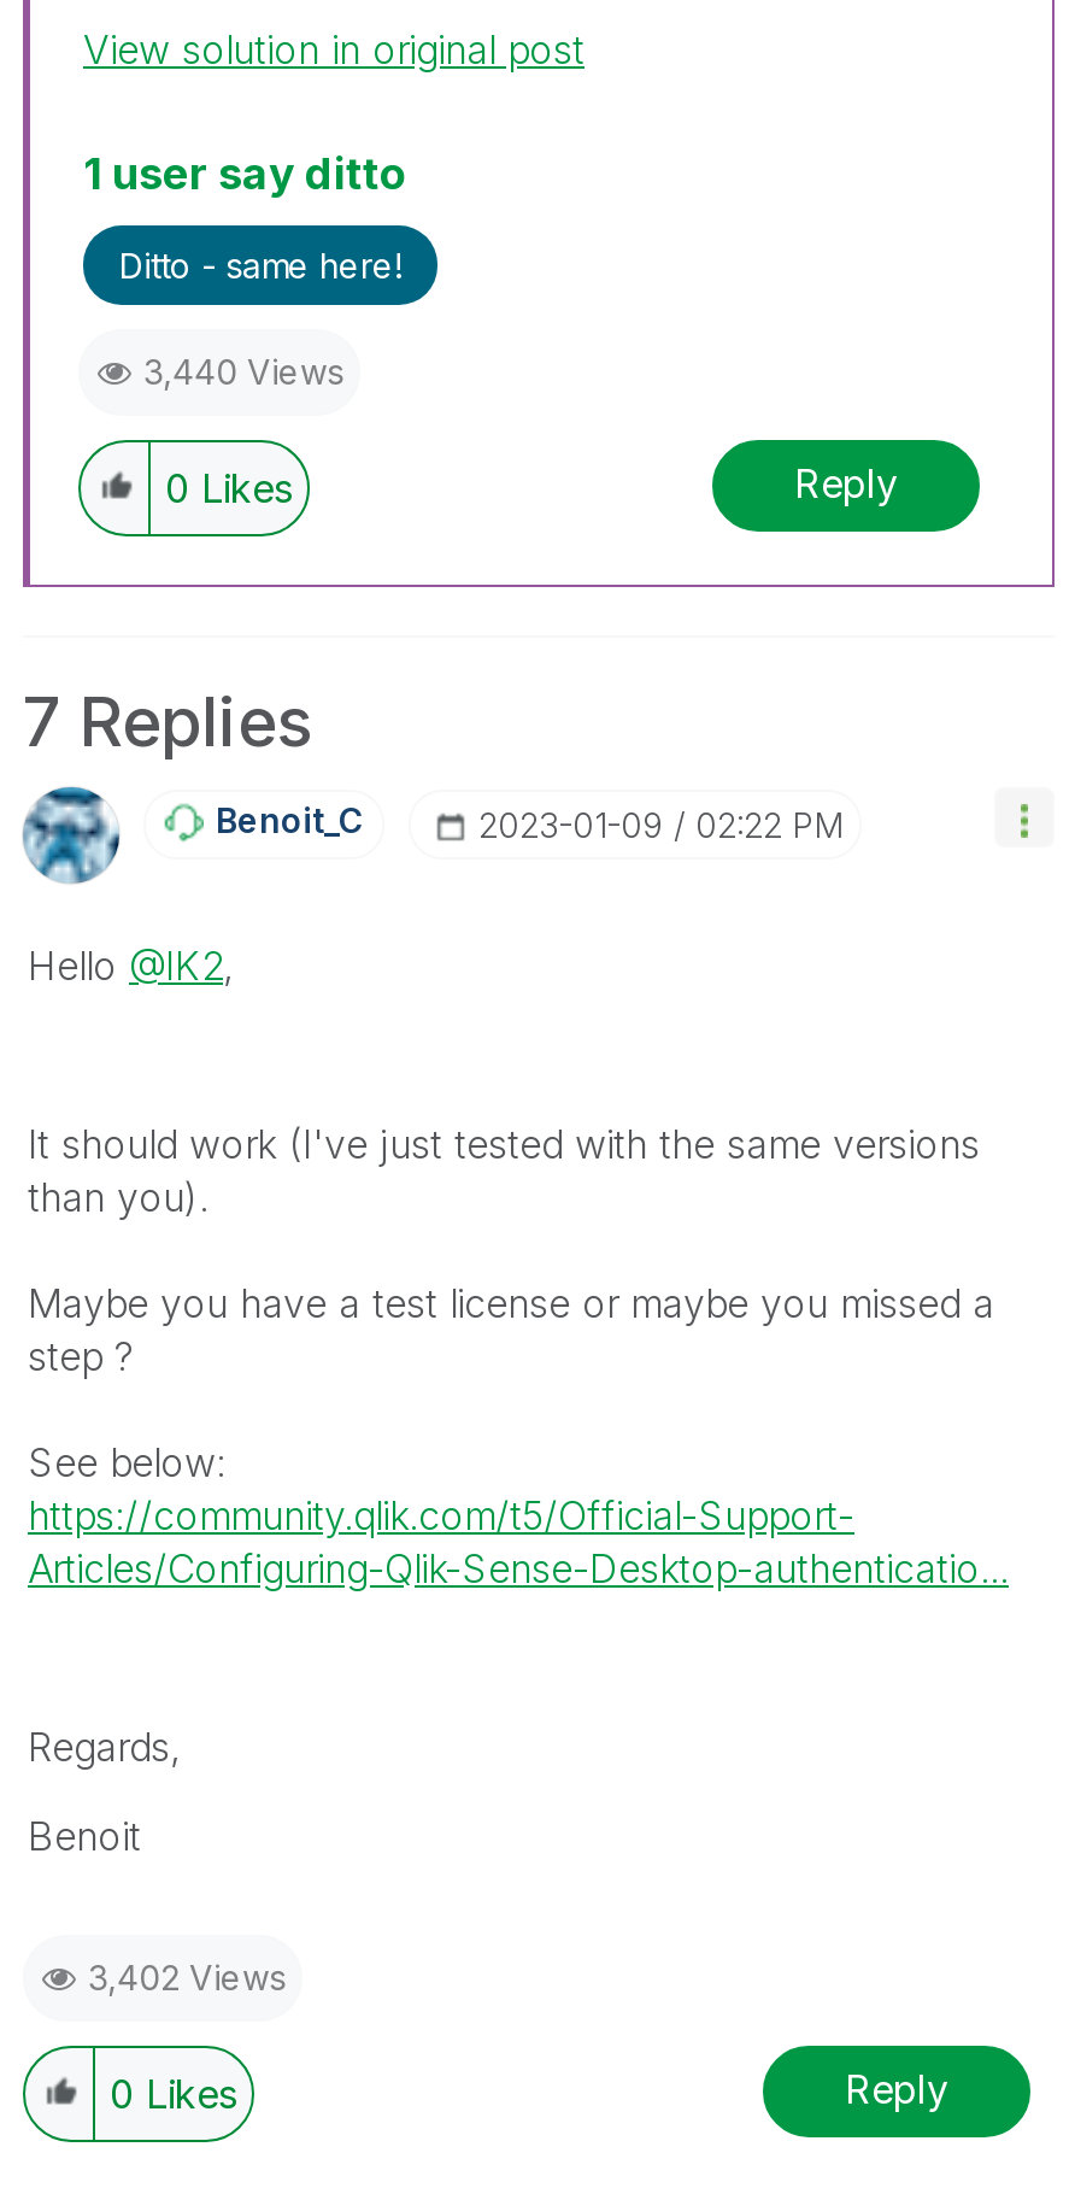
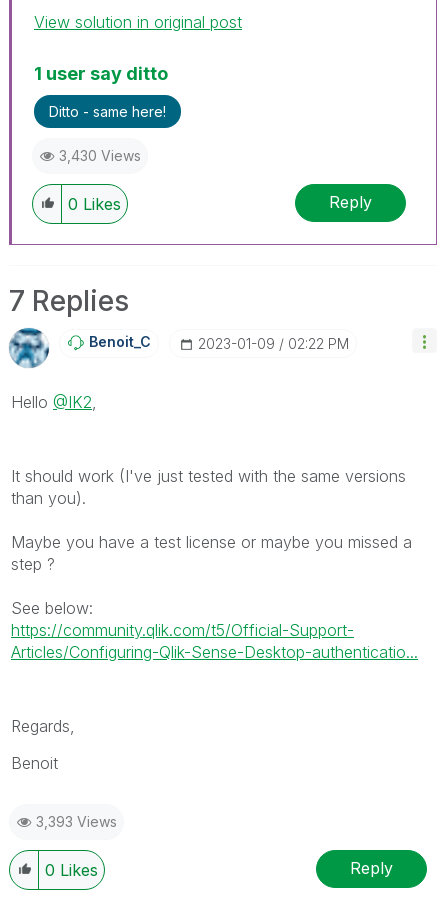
- 3,440 Views
+ 3,430 Views

- 3,402 Views
+ 3,393 Views
